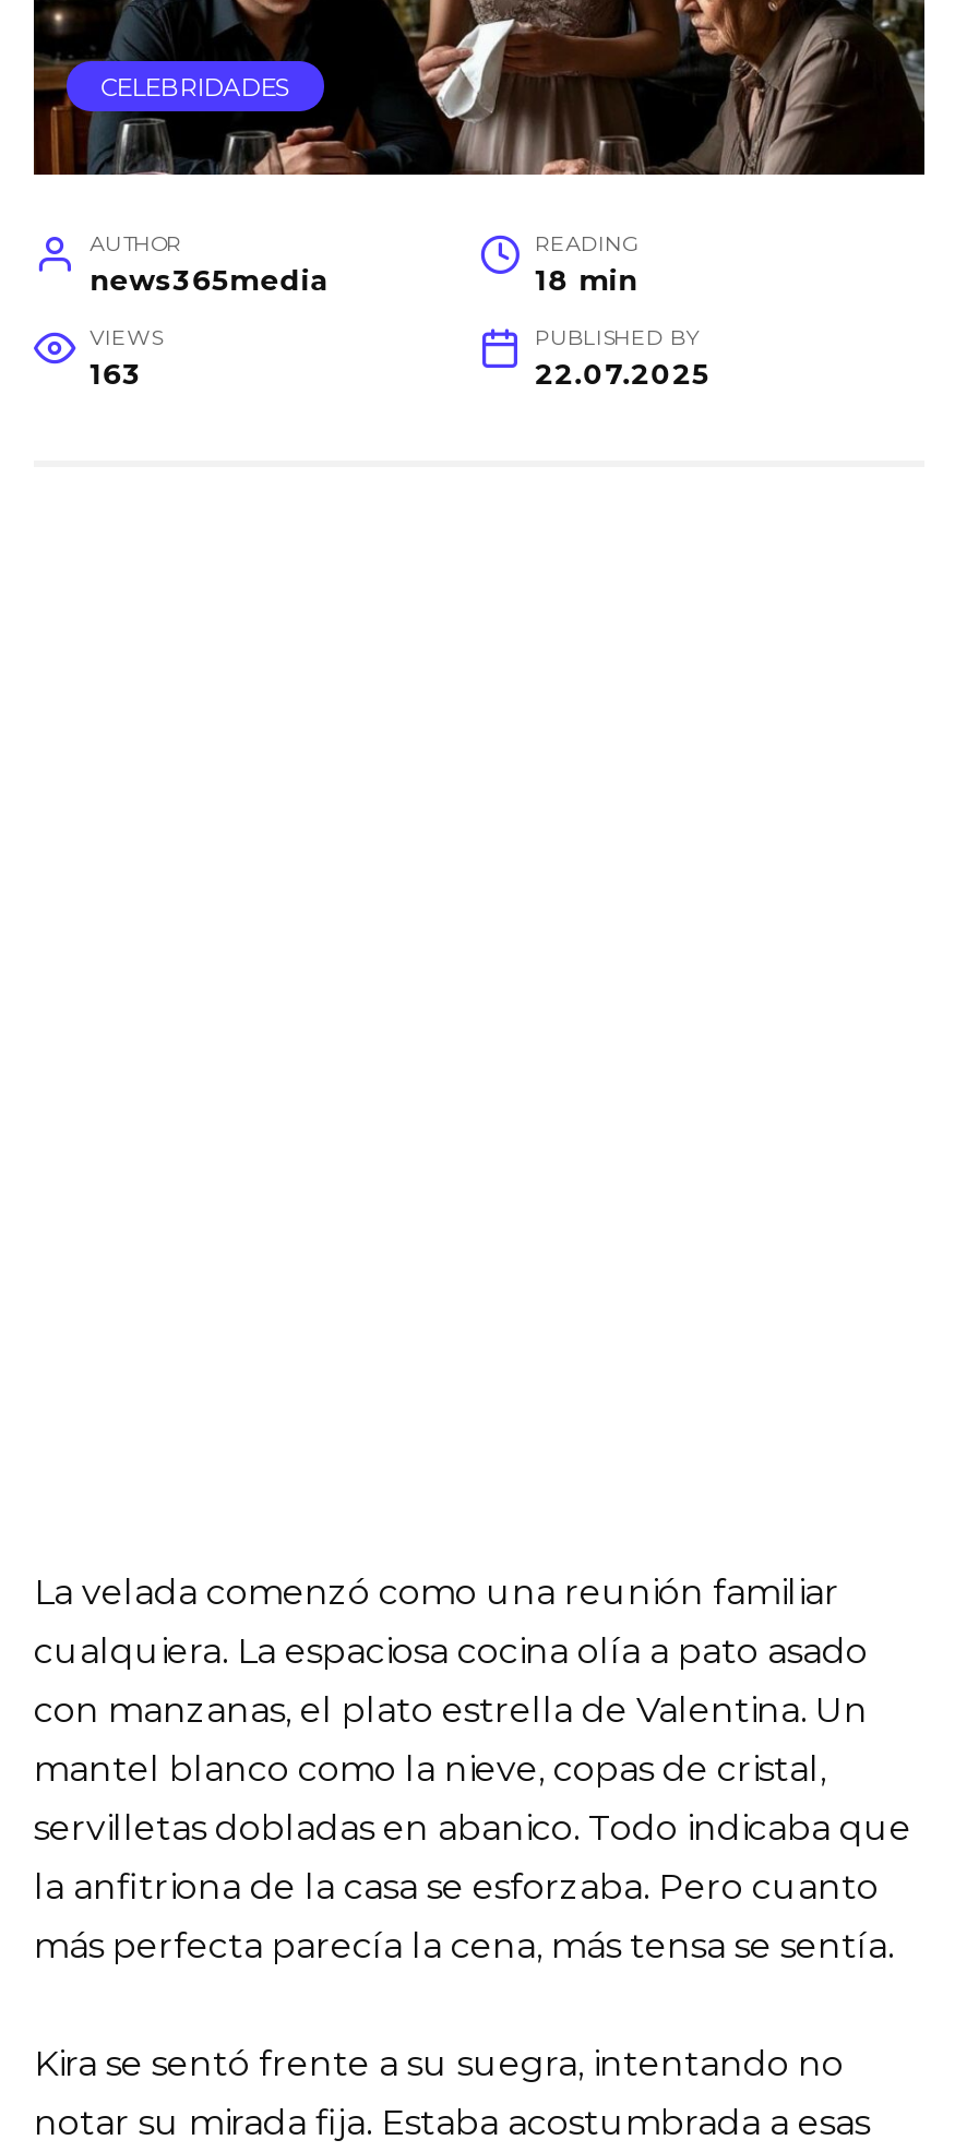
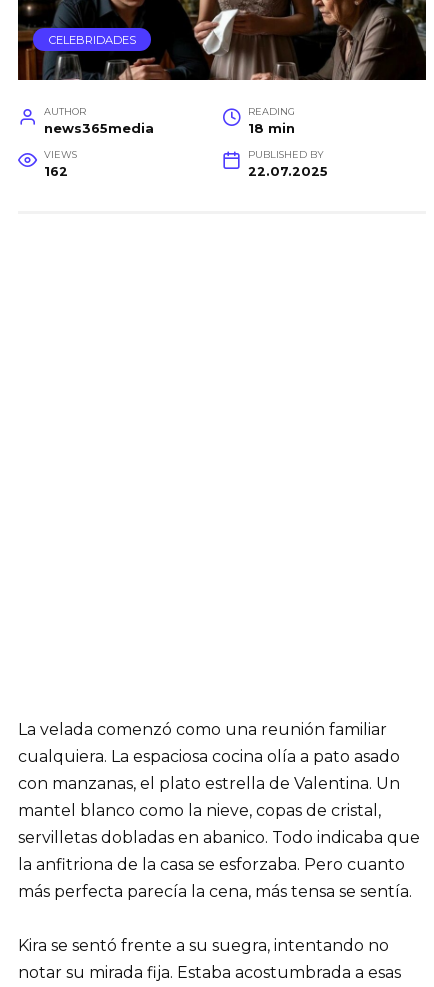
- 163
+ 162
